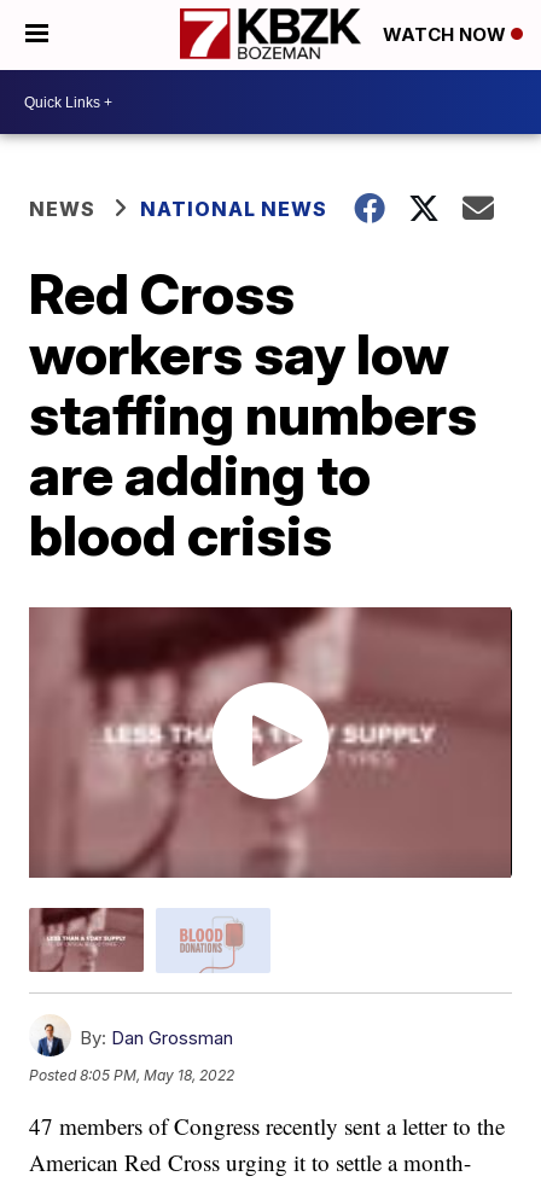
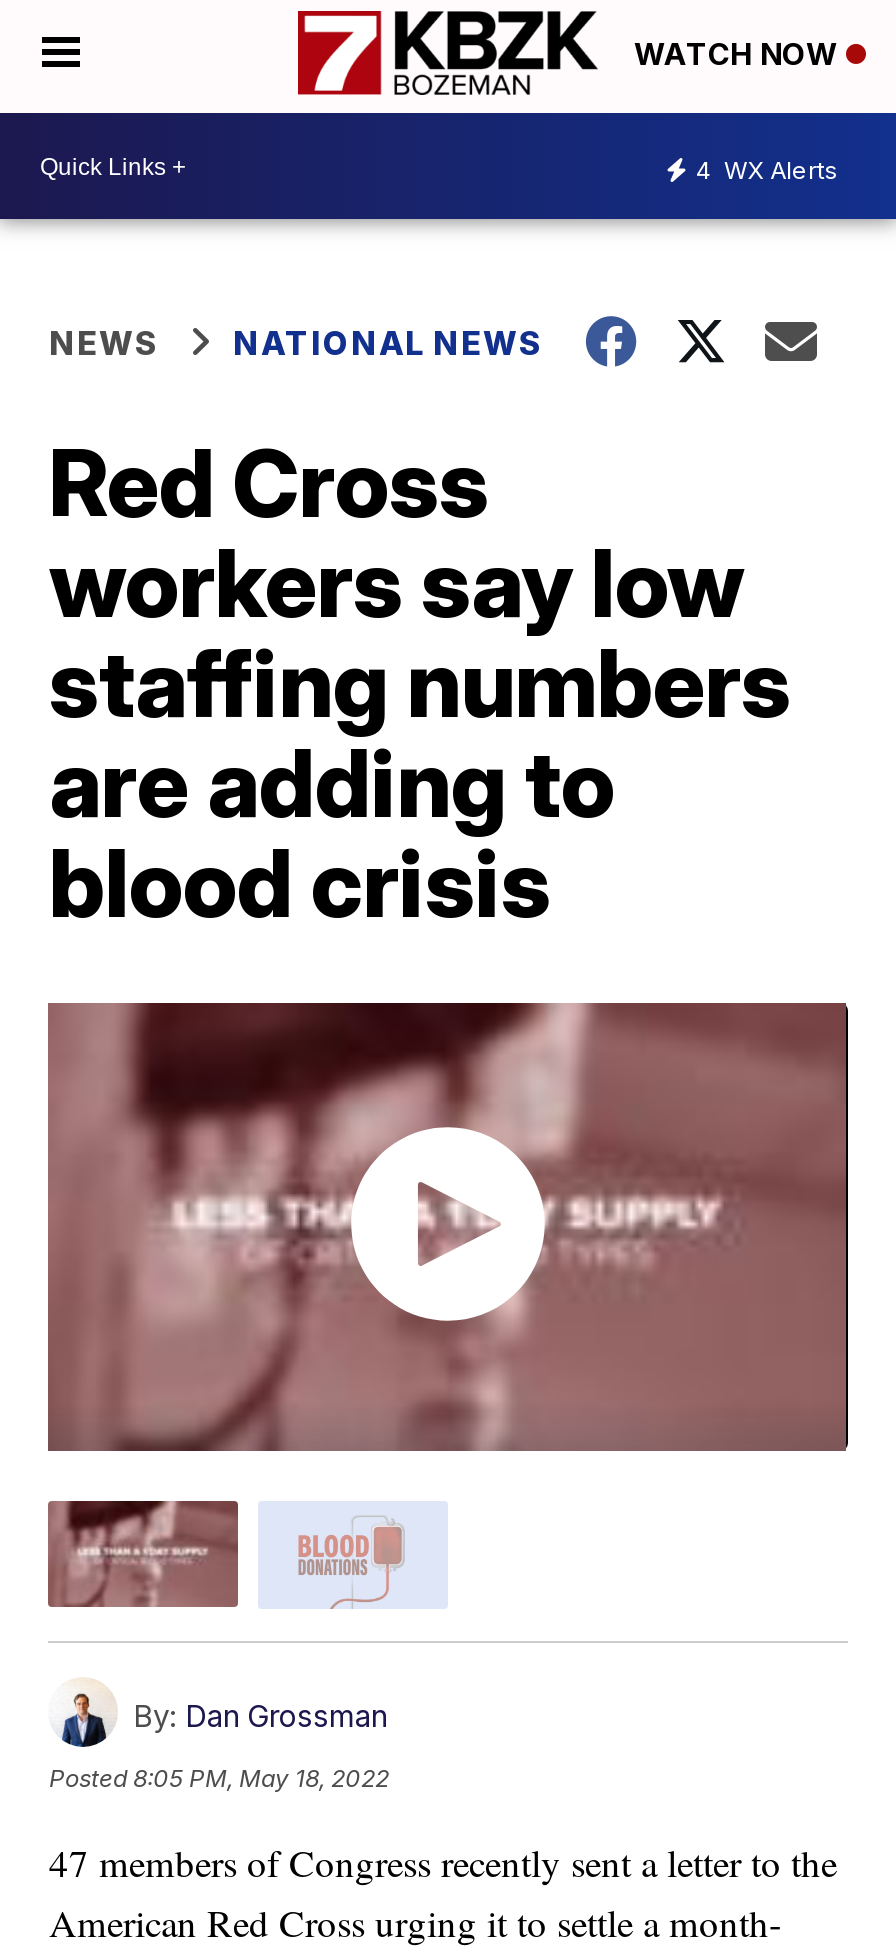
+ 4 WX Alerts
